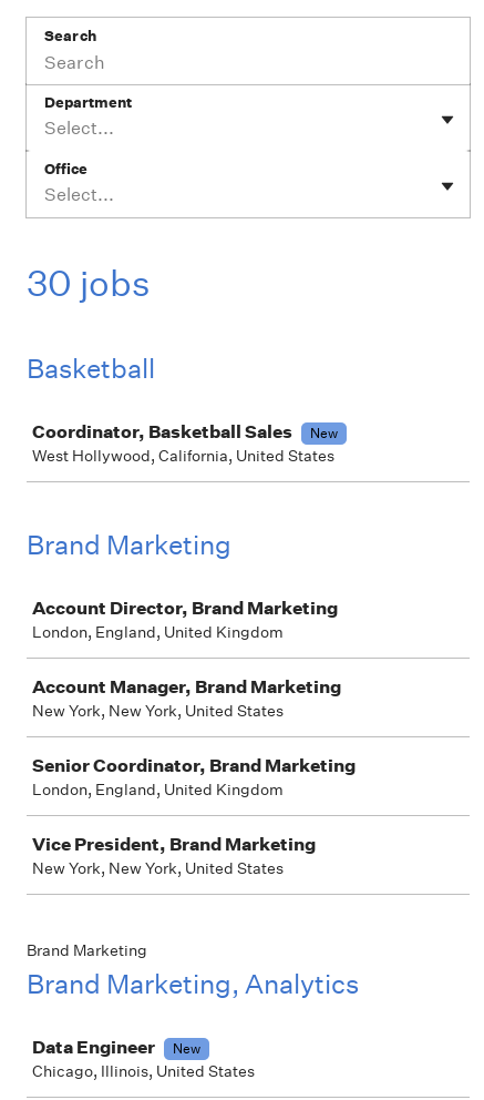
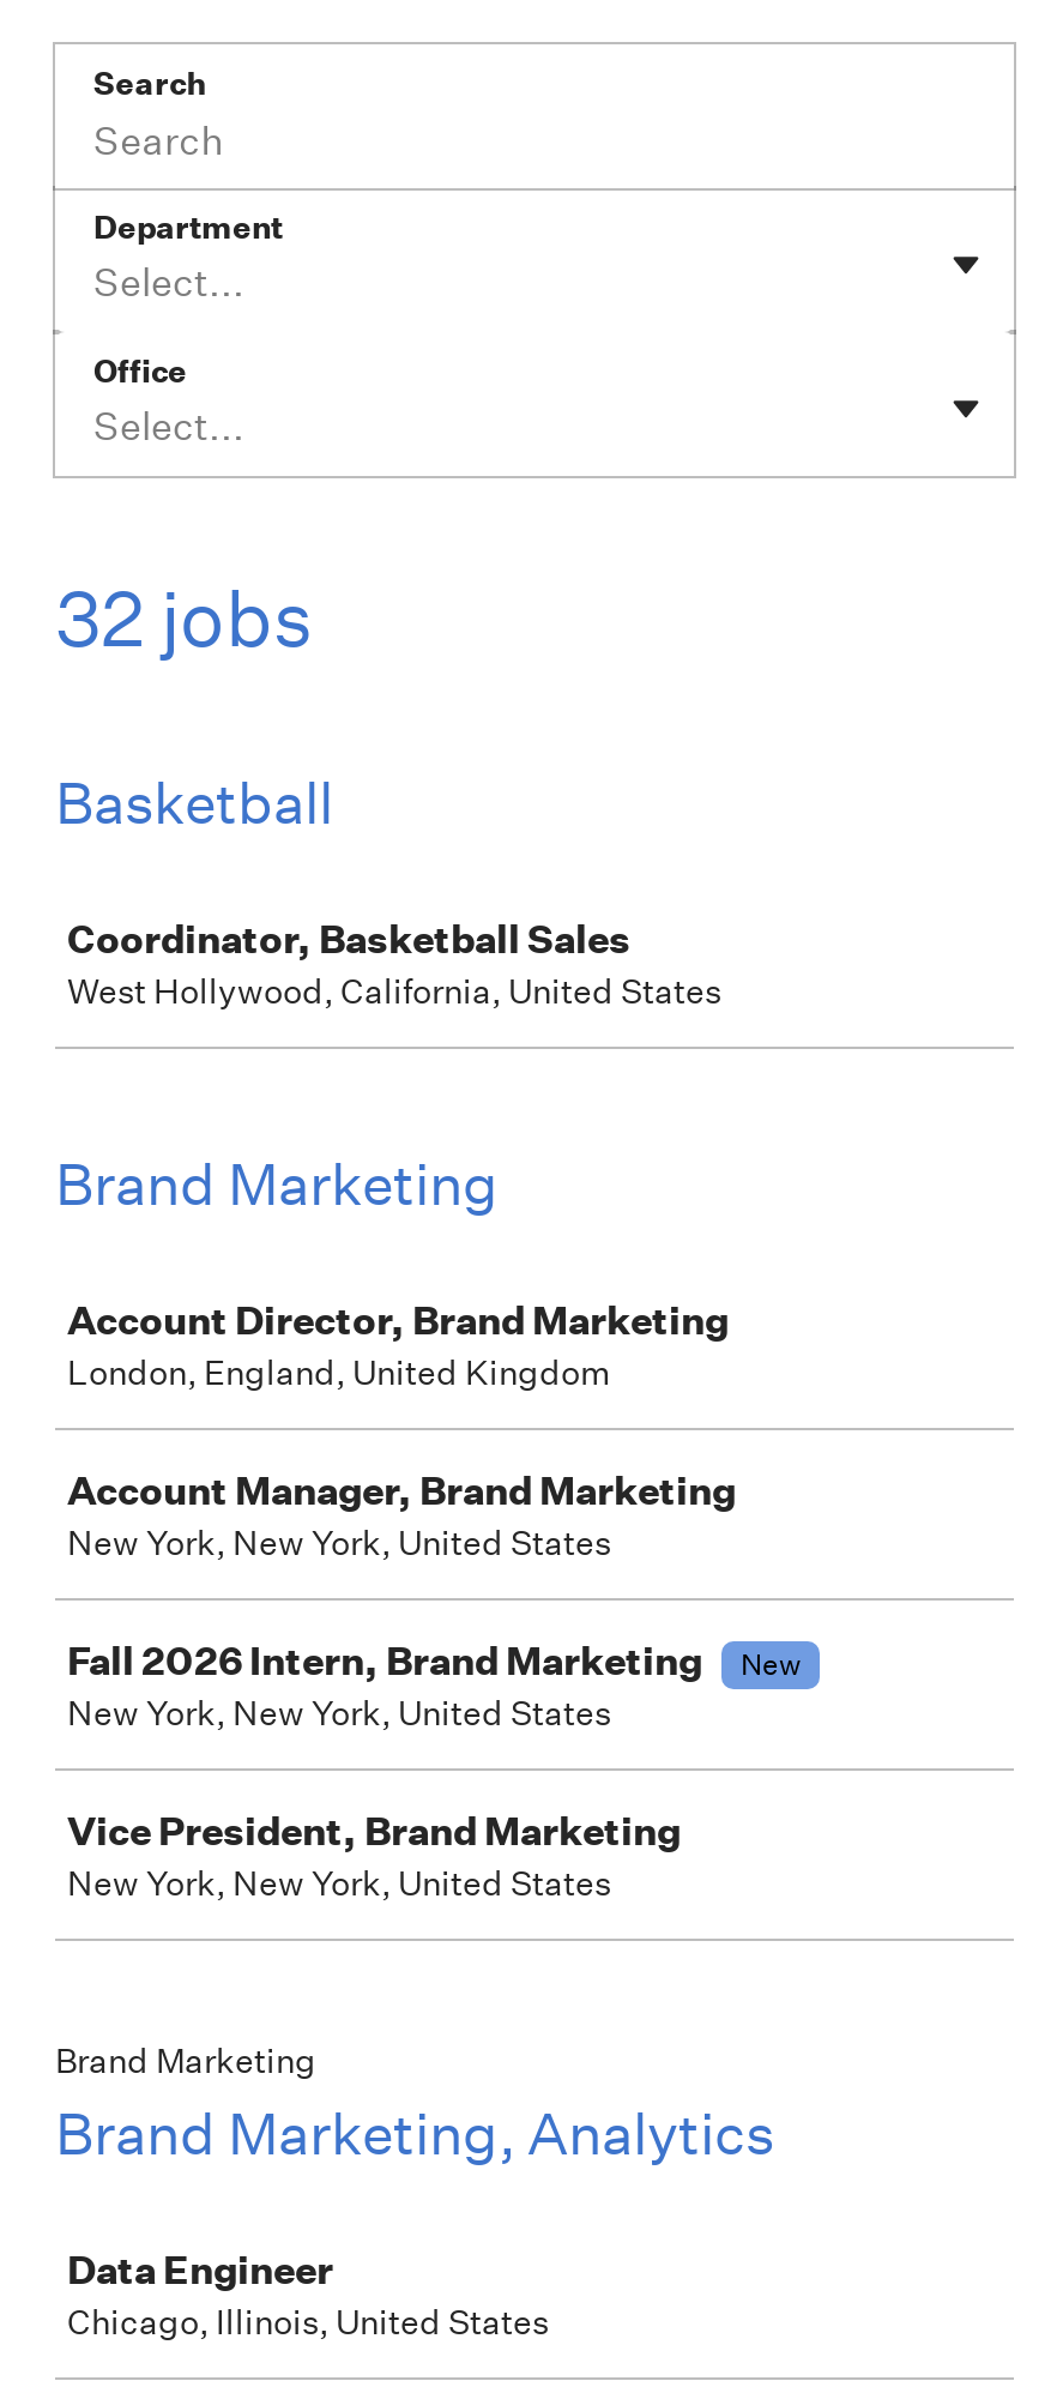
- 30 jobs
+ 32 jobs

- New

- Senior Coordinator, Brand Marketing
- London, England, United Kingdom
+ Fall 2026 Intern, Brand Marketing
+ New
+ New York, New York, United States

- New
